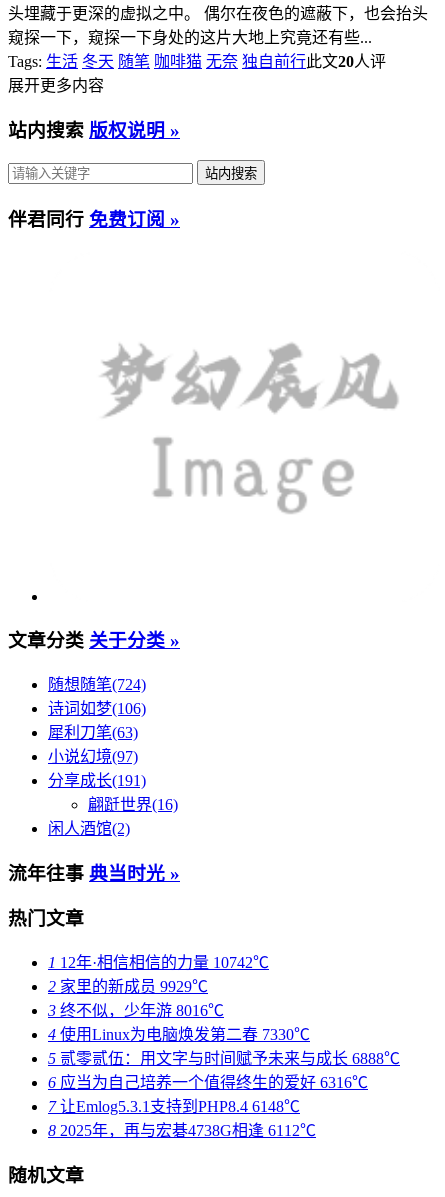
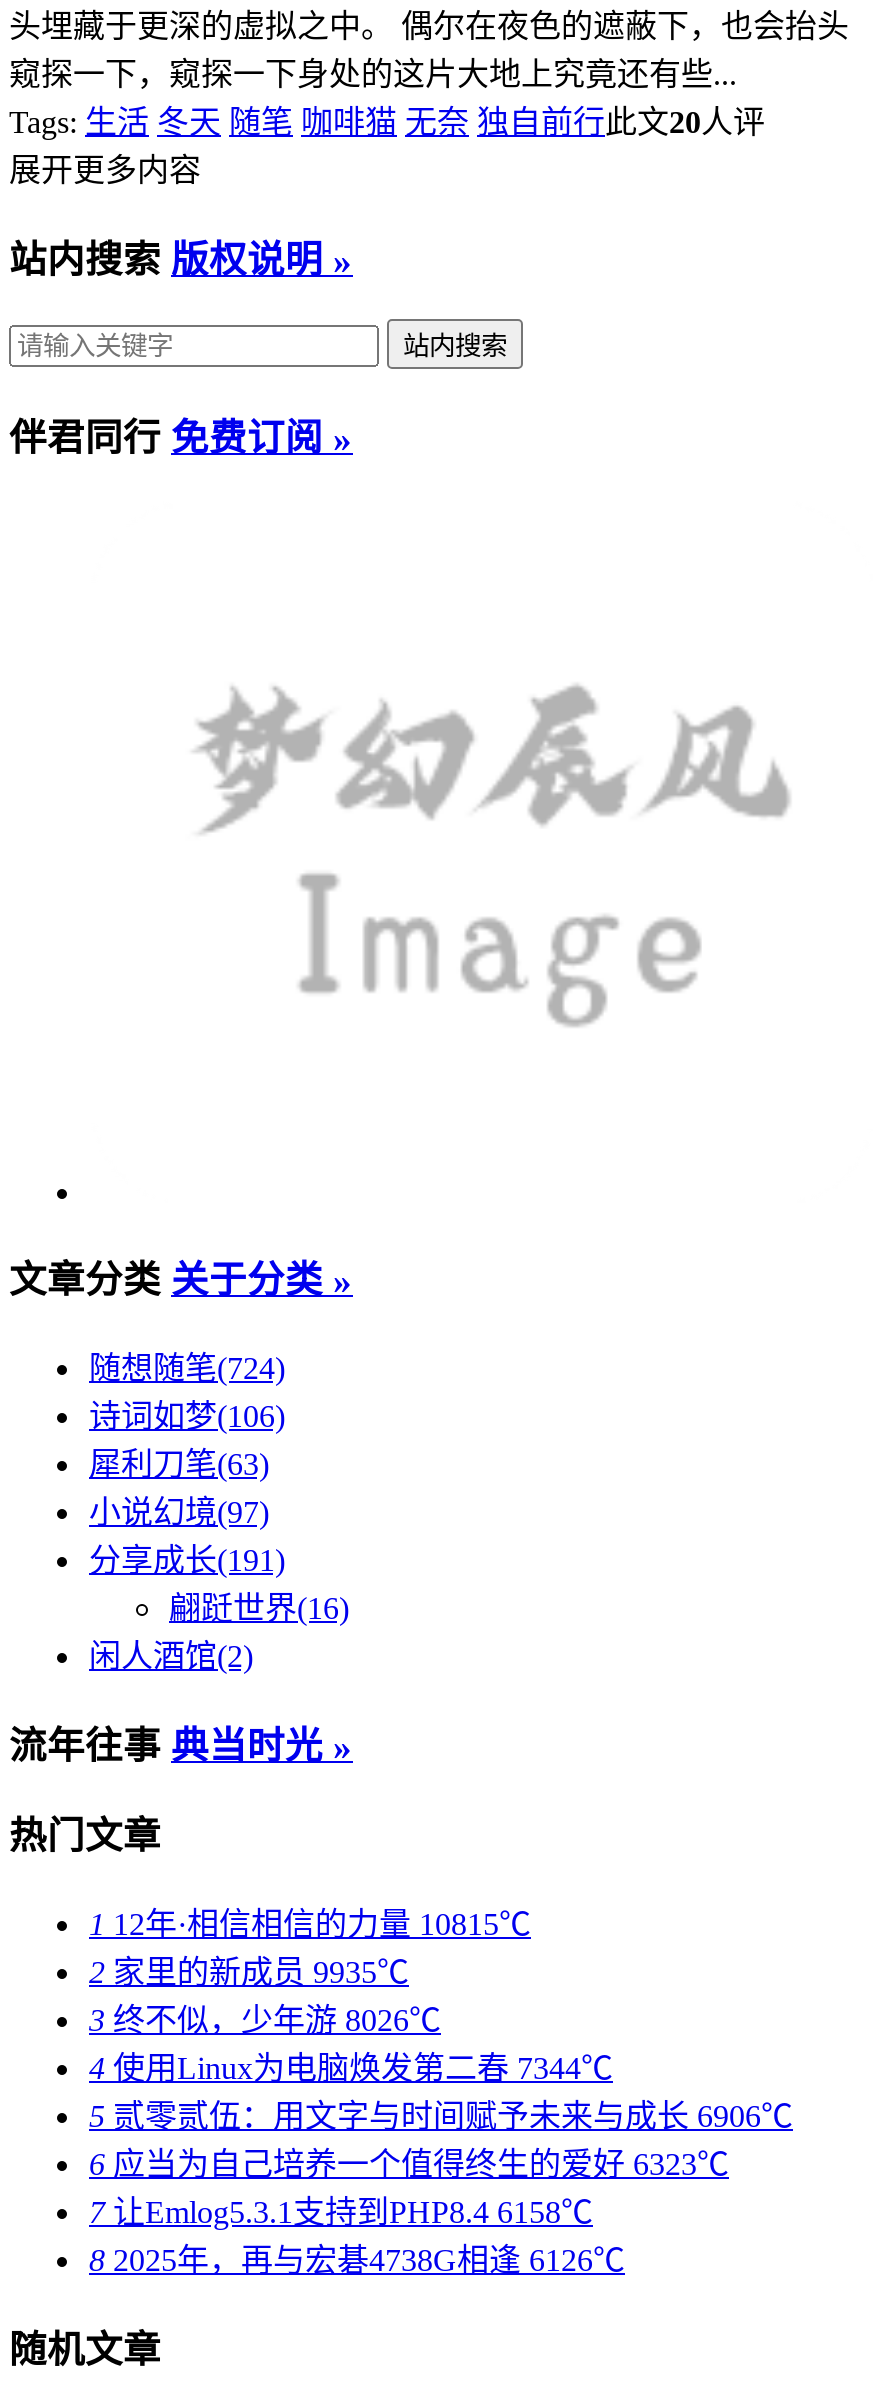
- 1 12年·相信相信的力量10742℃
+ 1 12年·相信相信的力量10815℃

- 2家里的新成员9929℃
+ 2家里的新成员9935℃

- 3终不似，少年游8016℃
+ 3终不似，少年游8026℃

- 4使用Linux为电脑焕发第二春7330℃
+ 4使用Linux为电脑焕发第二春7344℃

- 5贰零贰伍：用文字与时间赋予未来与成长6888℃
+ 5贰零贰伍：用文字与时间赋予未来与成长6906℃

- 6应当为自己培养一个值得终生的爱好6316℃
+ 6应当为自己培养一个值得终生的爱好6323℃

- 7让Emlog5.3.1支持到PHP8.4 6148℃
+ 7让Emlog5.3.1支持到PHP8.4 6158℃

- 8 2025年，再与宏碁4738G相逢6112℃
+ 8 2025年，再与宏碁4738G相逢6126℃
